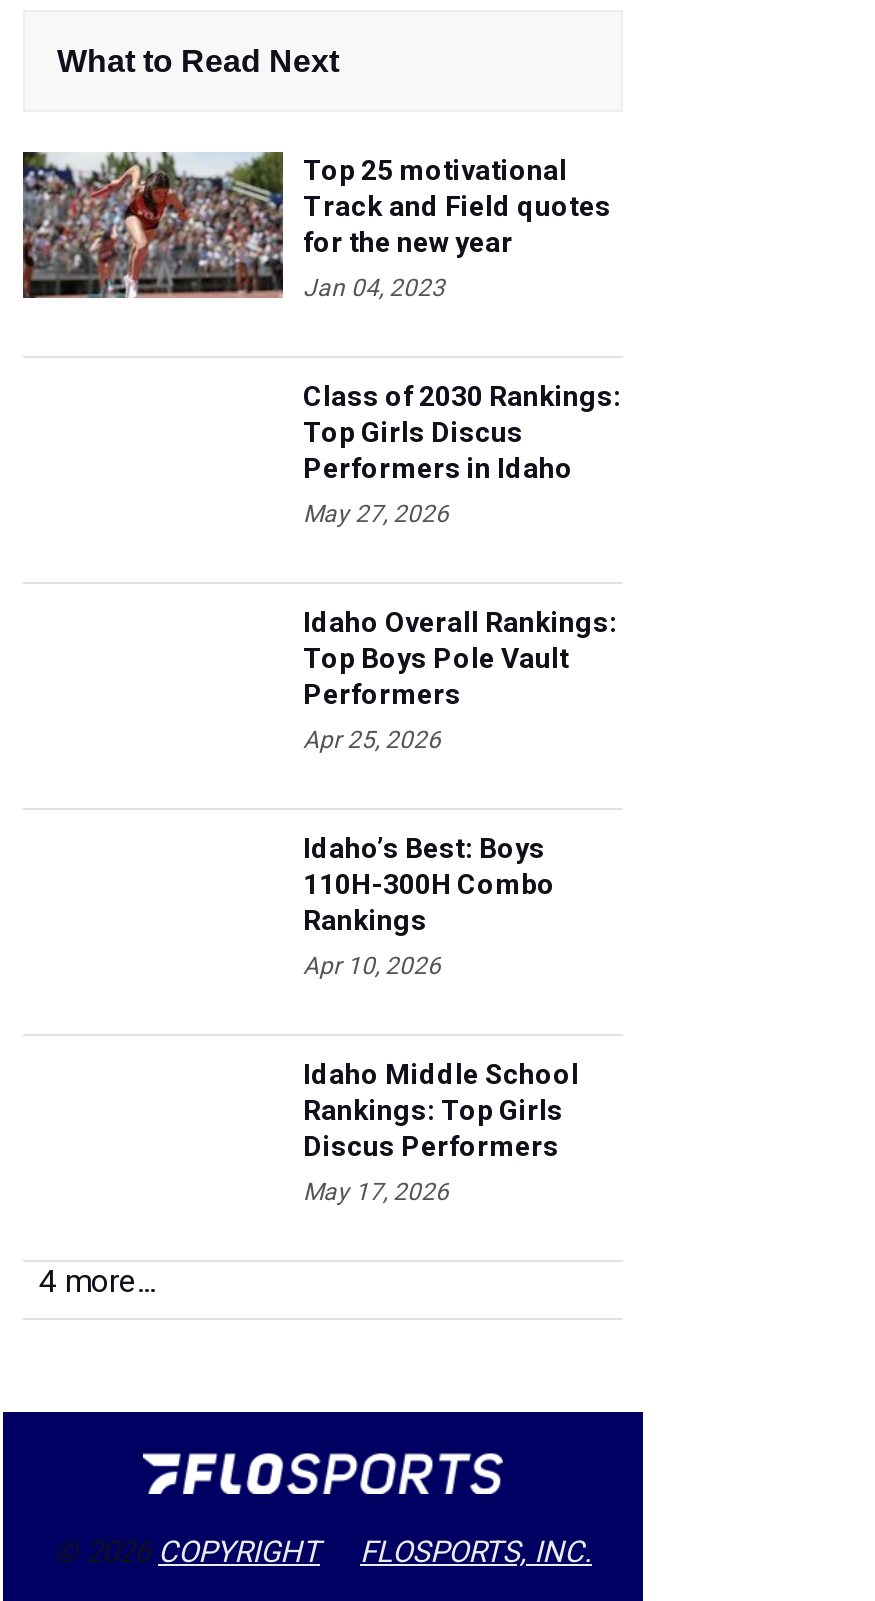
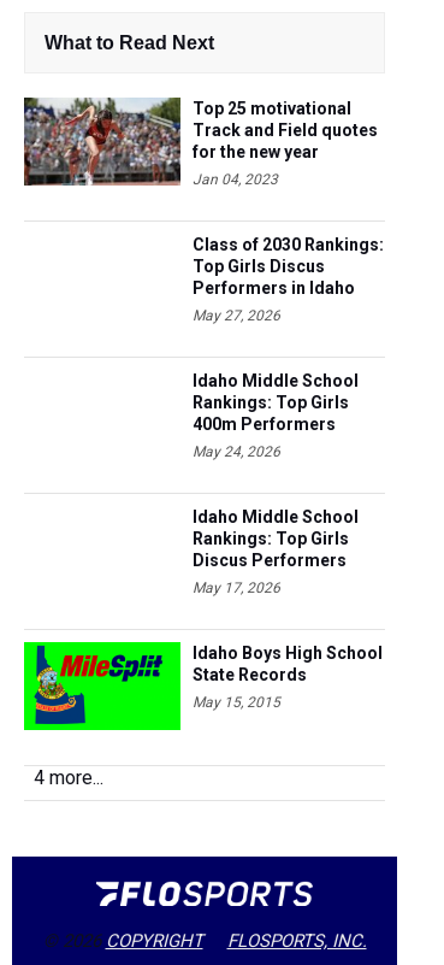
- Idaho Overall Rankings:
- Top Boys Pole Vault
- Performers
- Apr 25, 2026
- Idaho’s Best: Boys
- 110H-300H Combo
- Rankings
- Apr 10, 2026
+ Idaho Middle School
+ Rankings: Top Girls
+ 400m Performers
+ May 24, 2026

moved up: Idaho Middle School | Rankings: Top Girls | Discus Performers | May 17, 2026

+ [image]
+ Idaho Boys High School
+ State Records
+ May 15, 2015
